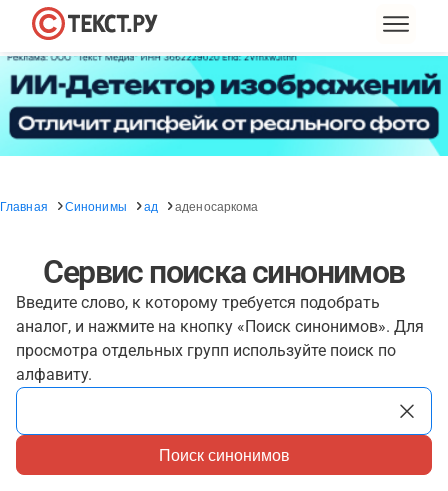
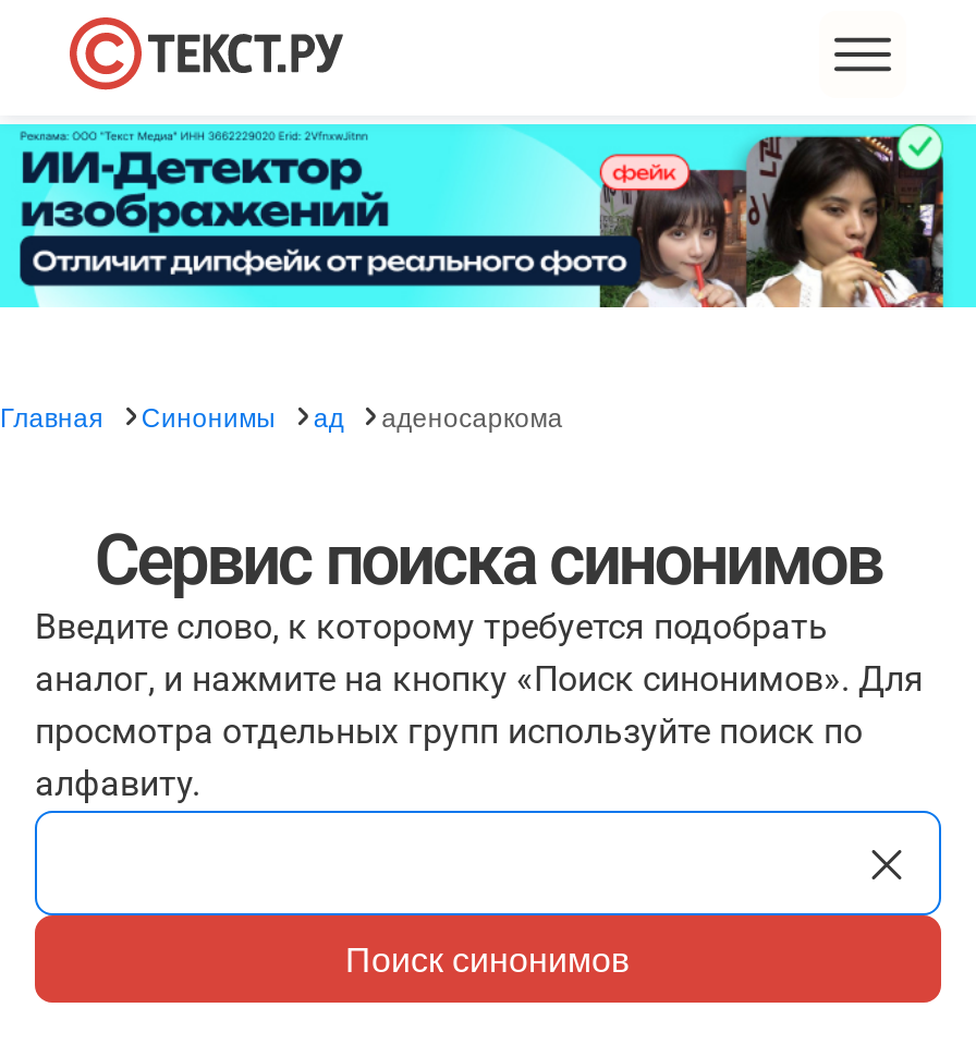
- [image]
+ [image]
